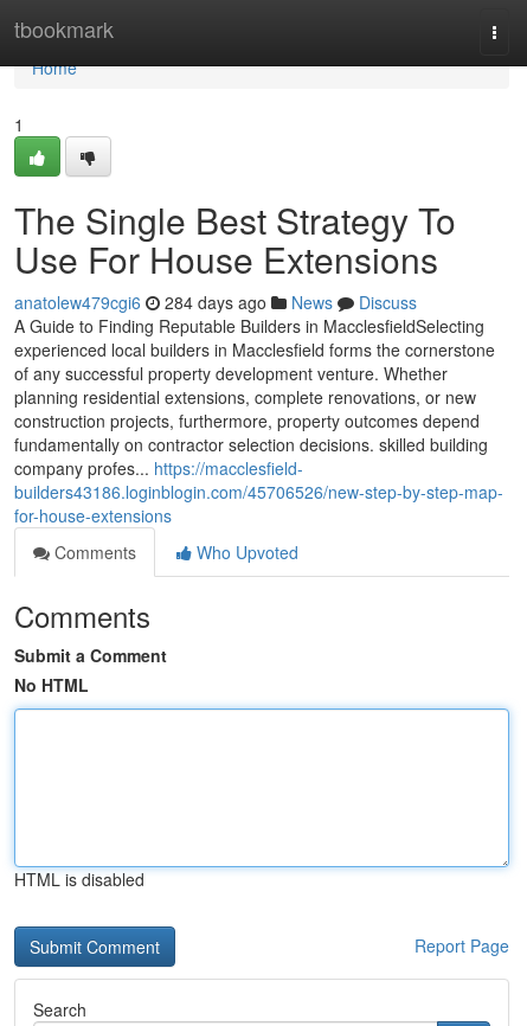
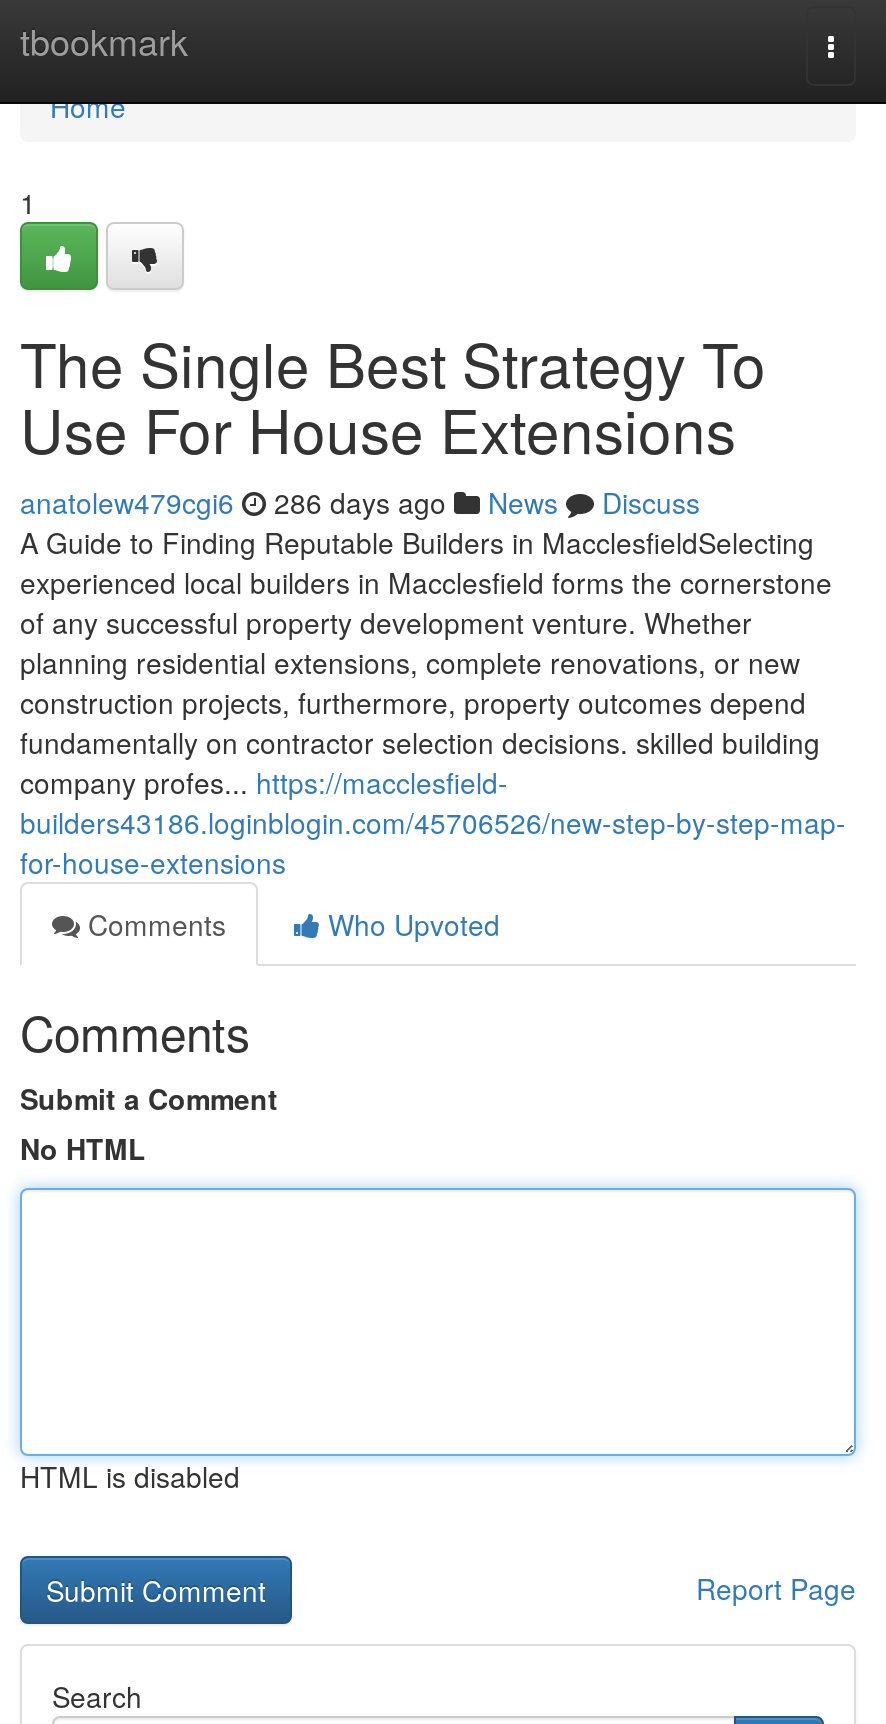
- anatolew479cgi6 284 days ago News Discuss
+ anatolew479cgi6 286 days ago News Discuss
